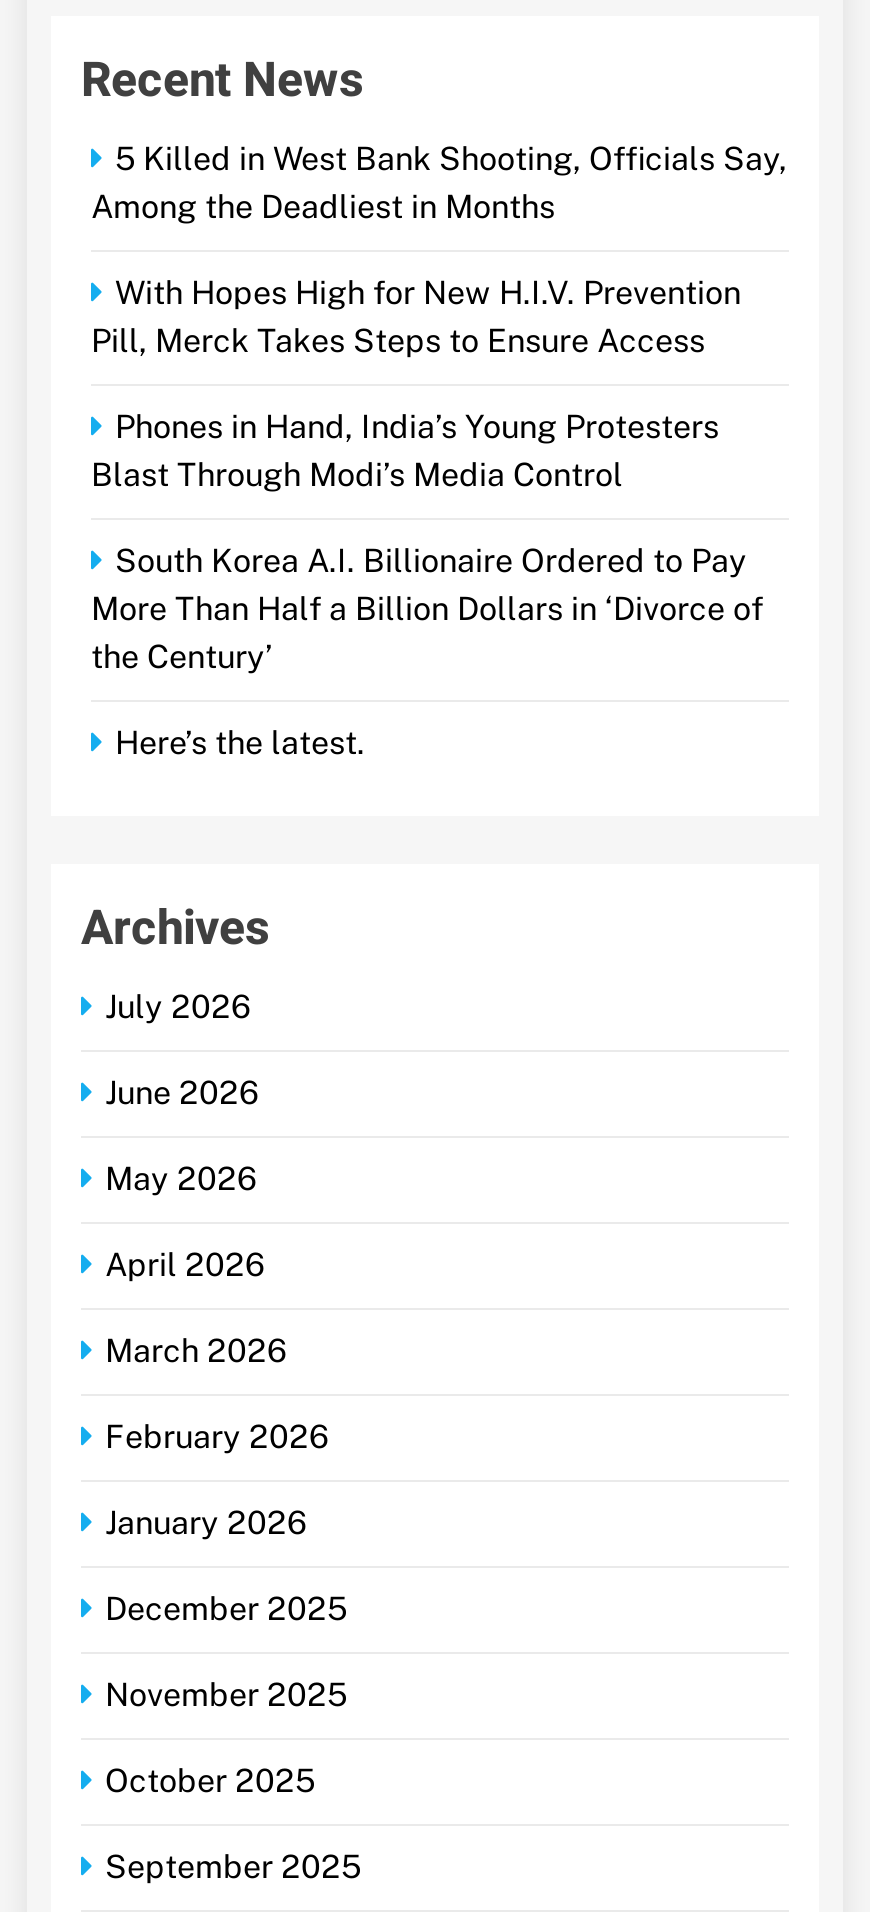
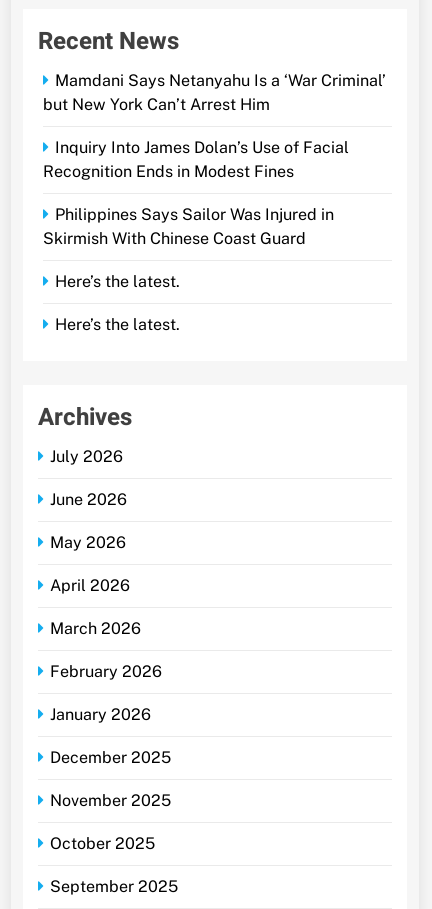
- 5 Killed in West Bank Shooting, Officials Say,
- Among the Deadliest in Months
+ Mamdani Says Netanyahu Is a ‘War Criminal’
+ but New York Can’t Arrest Him

- With Hopes High for New H.I.V. Prevention
- Pill, Merck Takes Steps to Ensure Access
+ Inquiry Into James Dolan’s Use of Facial
+ Recognition Ends in Modest Fines

- Phones in Hand, India’s Young Protesters
- Blast Through Modi’s Media Control
+ Philippines Says Sailor Was Injured in
+ Skirmish With Chinese Coast Guard

- South Korea A.I. Billionaire Ordered to Pay
- More Than Half a Billion Dollars in ‘Divorce of
- the Century’
+ Here’s the latest.
